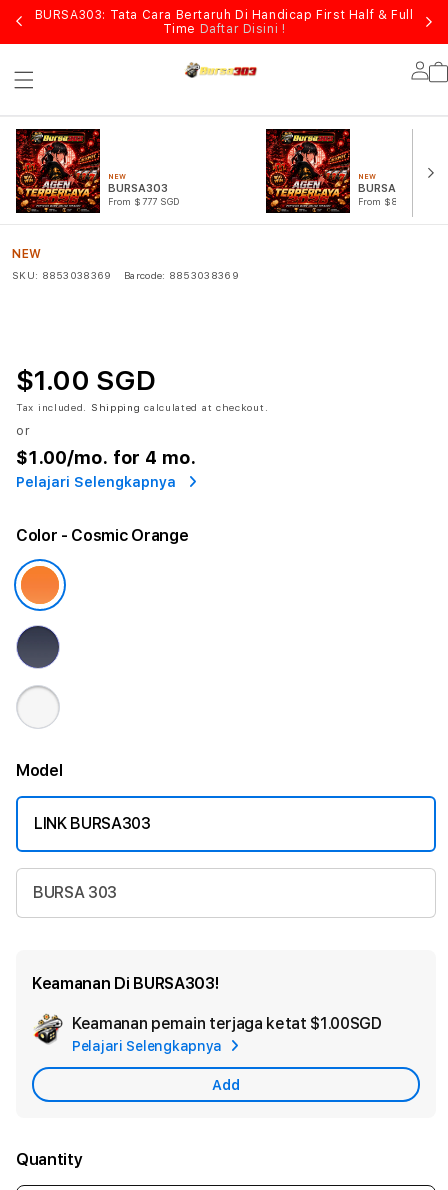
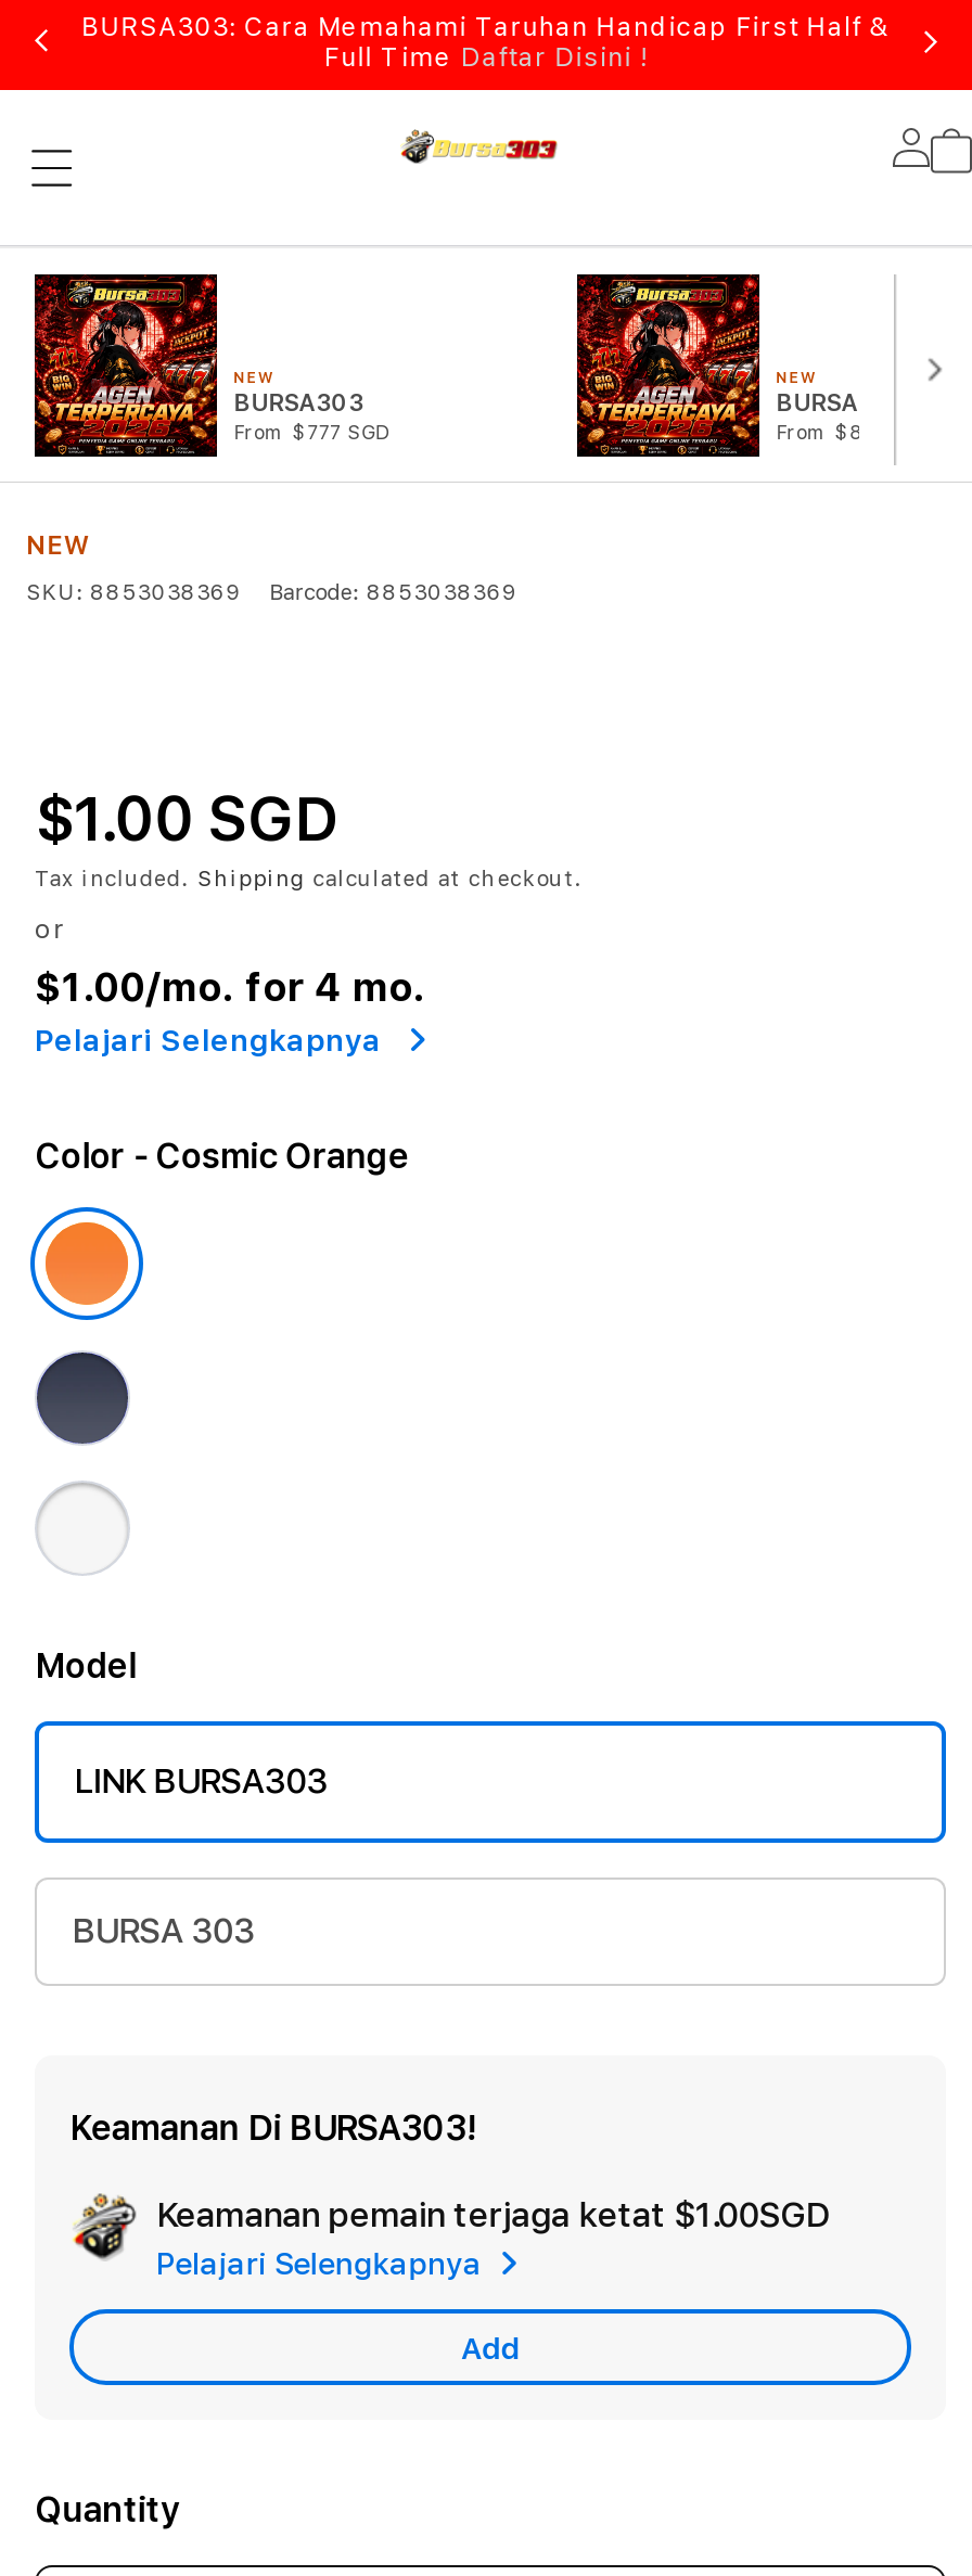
- BURSA303: Tata Cara Bertaruh Di Handicap First Half & Full
- Time Daftar Disini !
+ BURSA303: Cara Memahami Taruhan Handicap First Half &
+ Full Time Daftar Disini !
